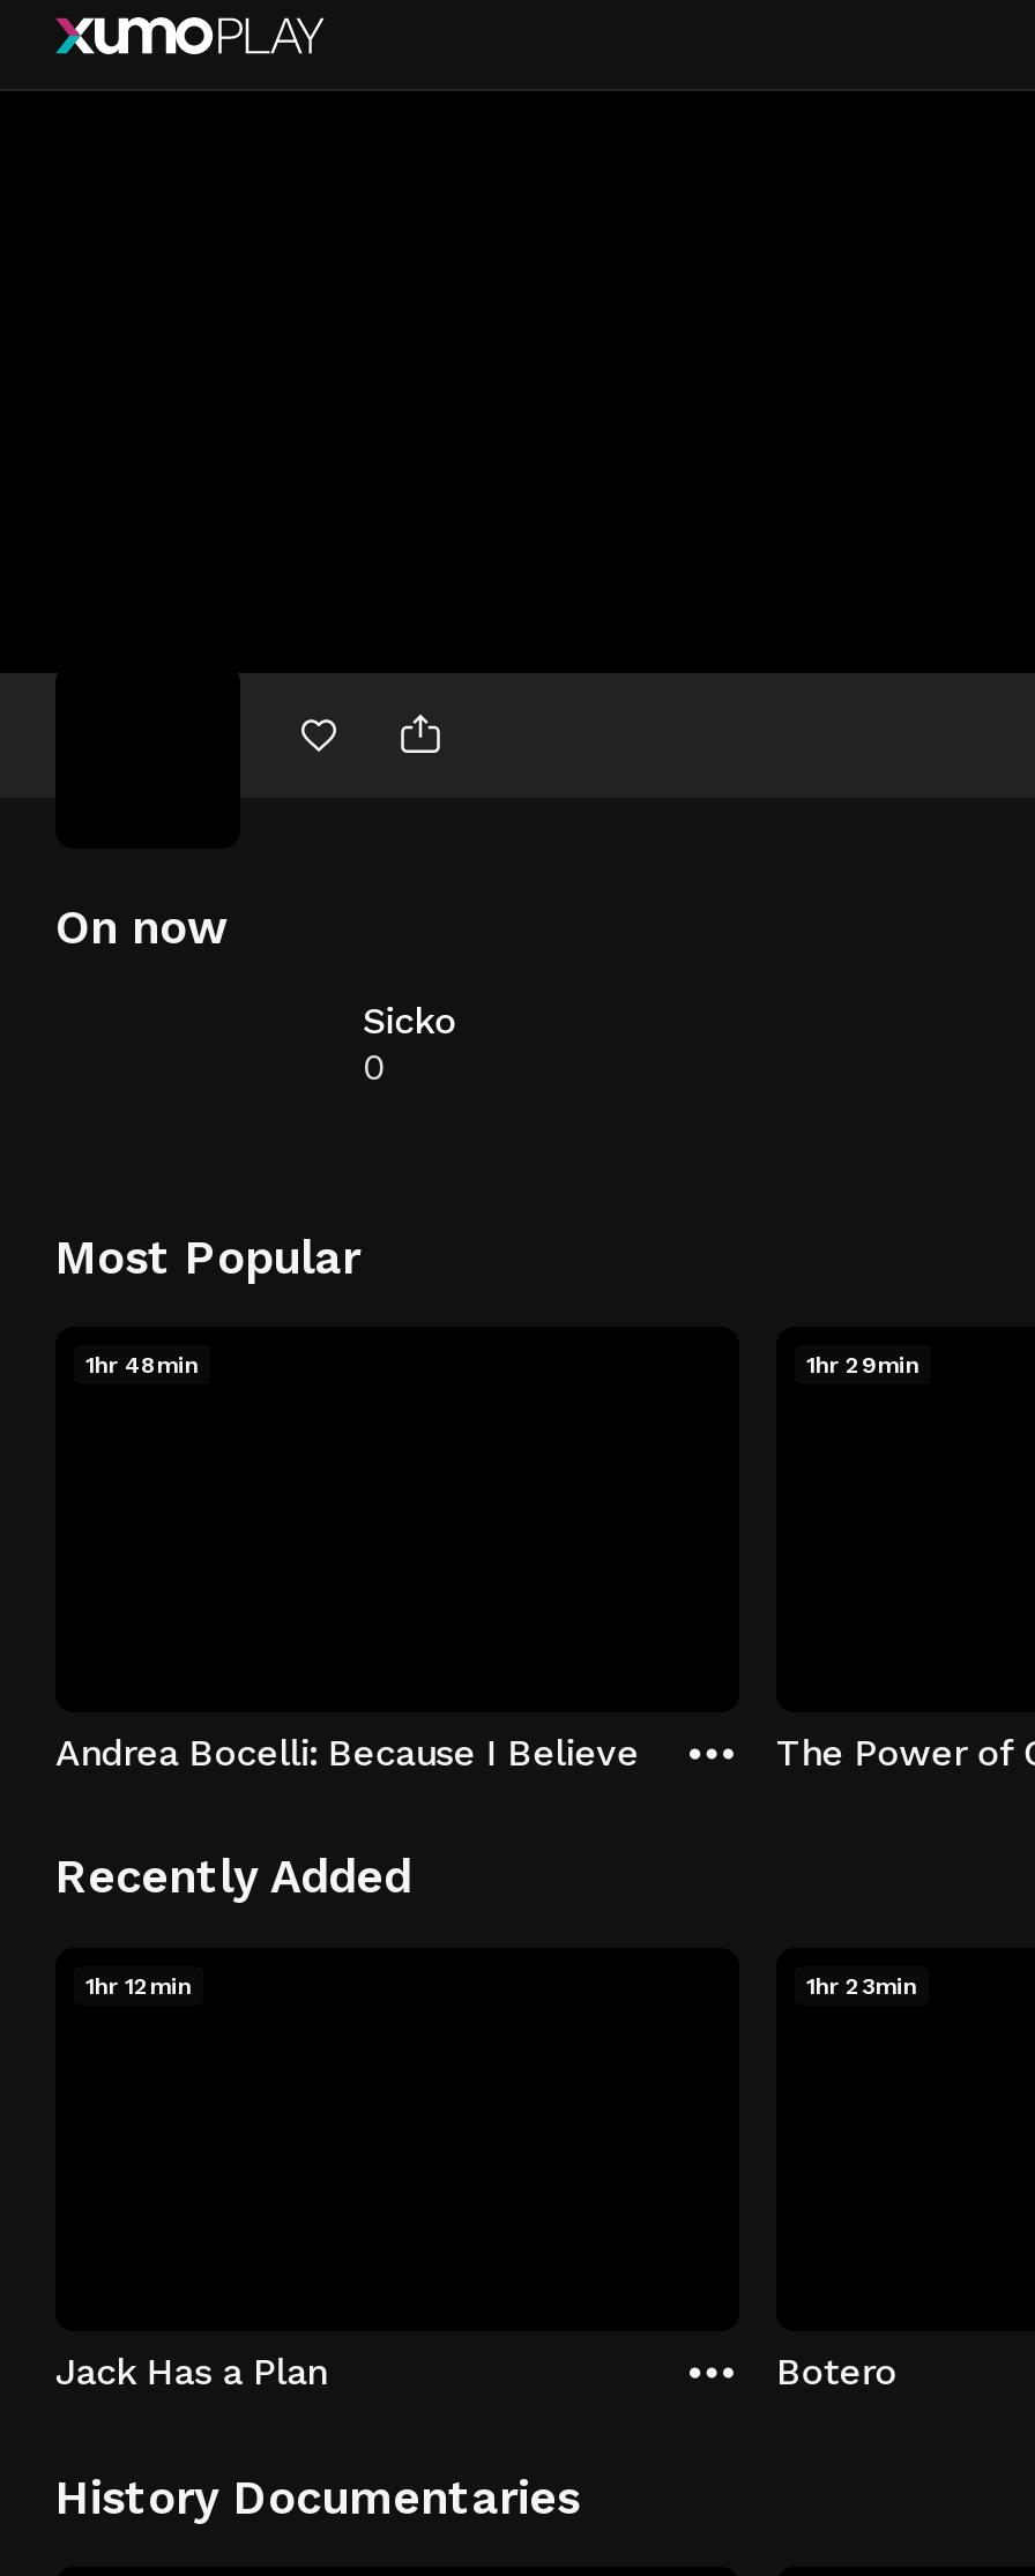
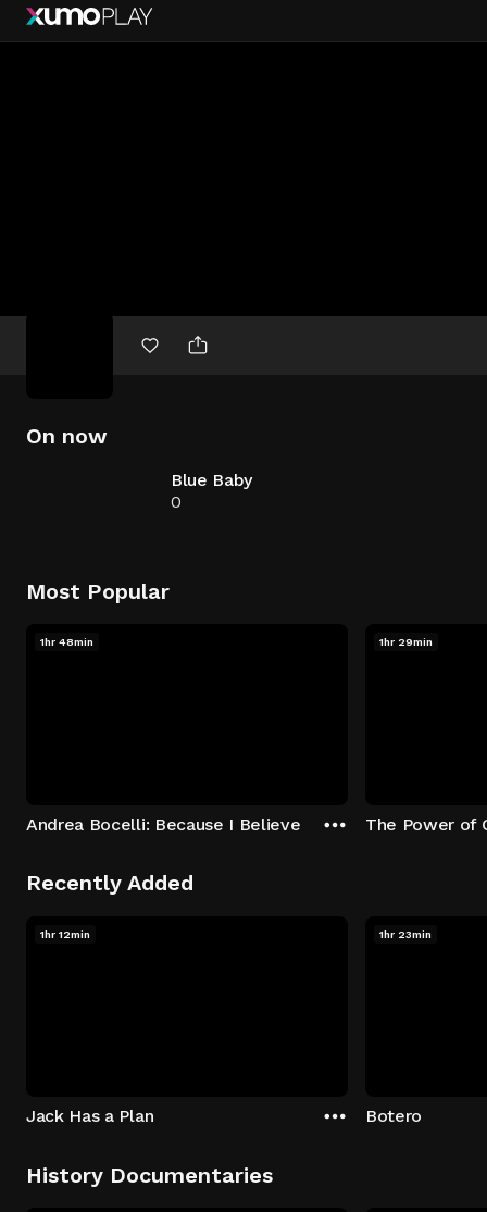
- Sicko
+ Blue Baby
